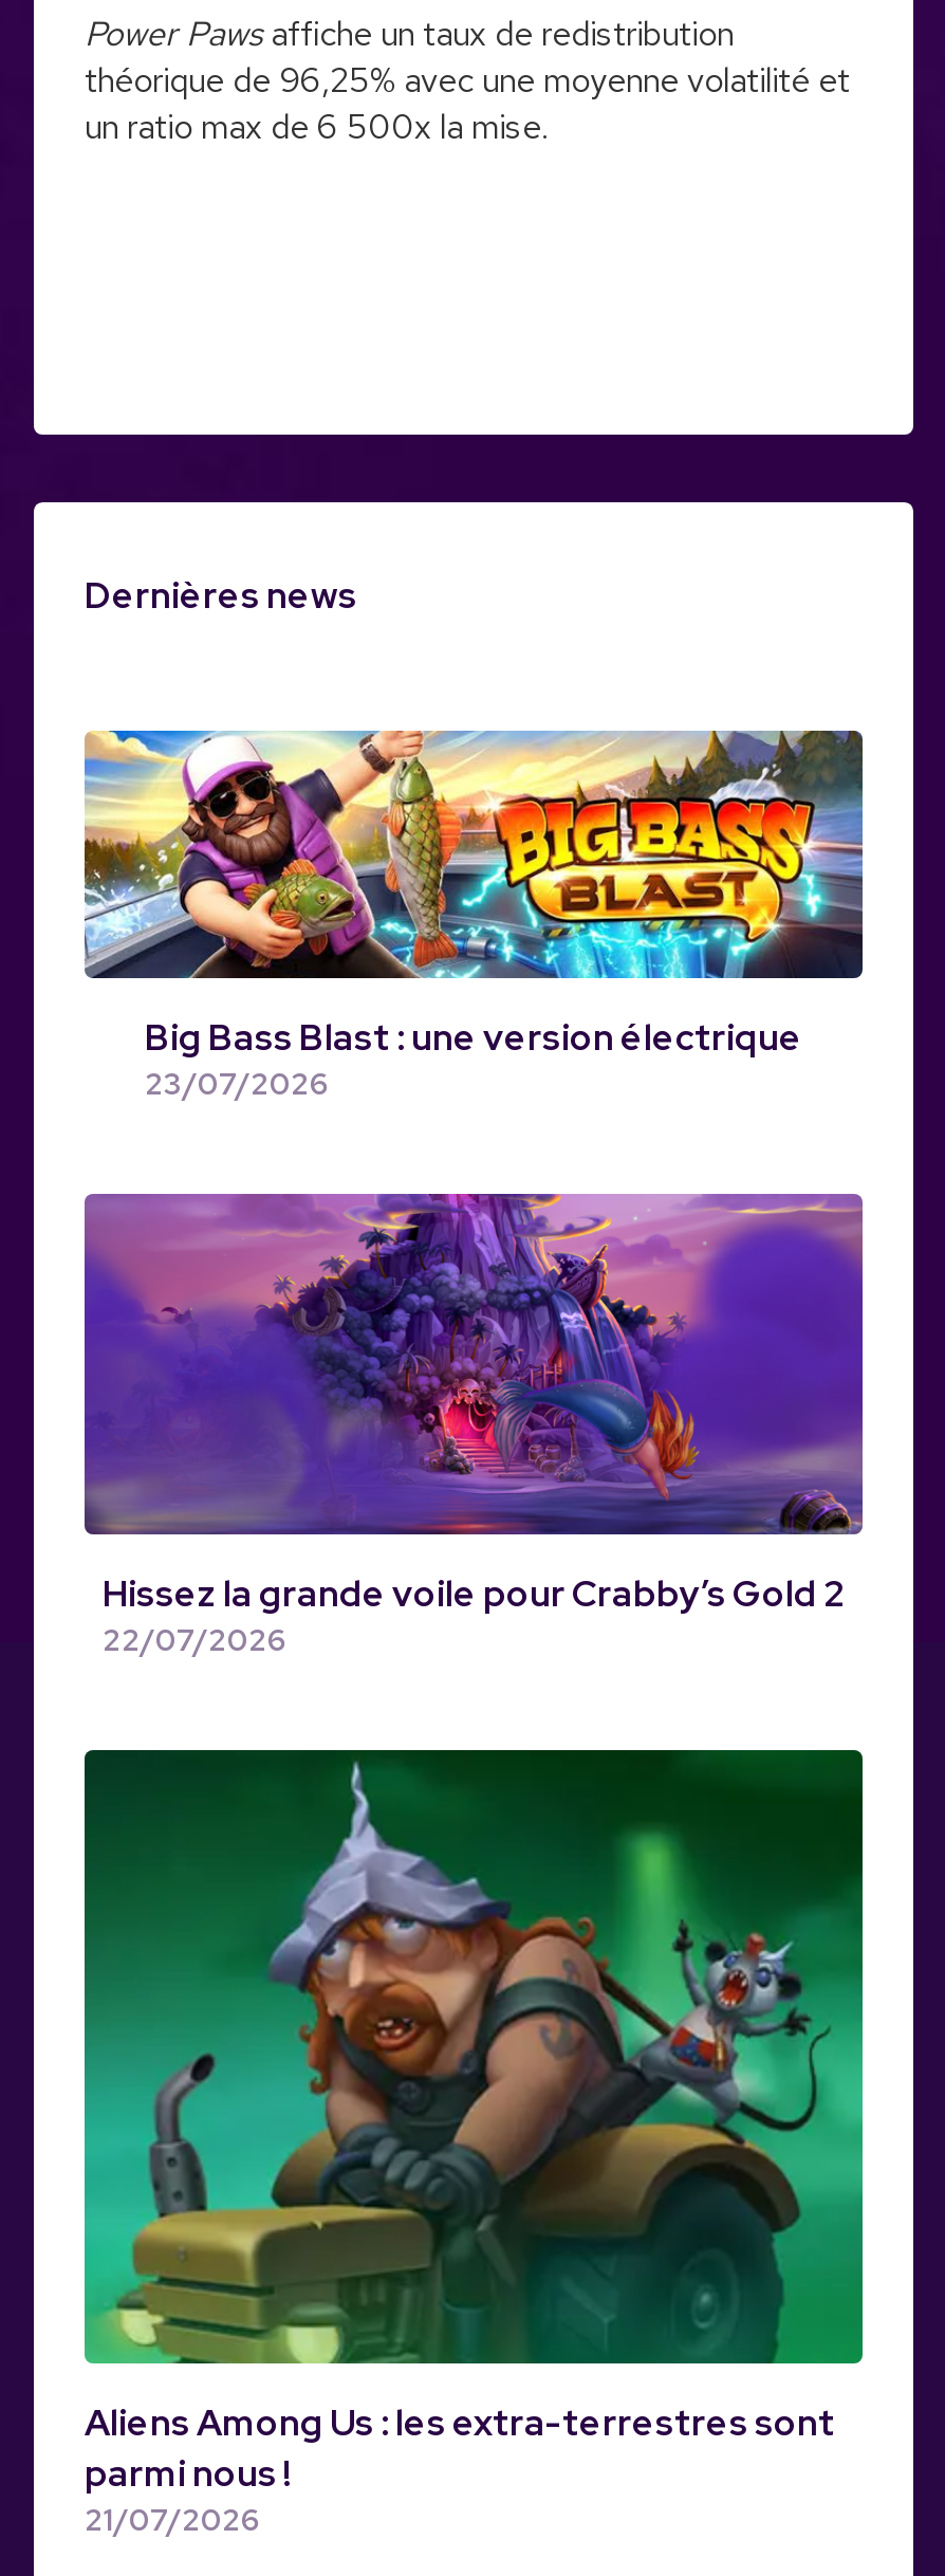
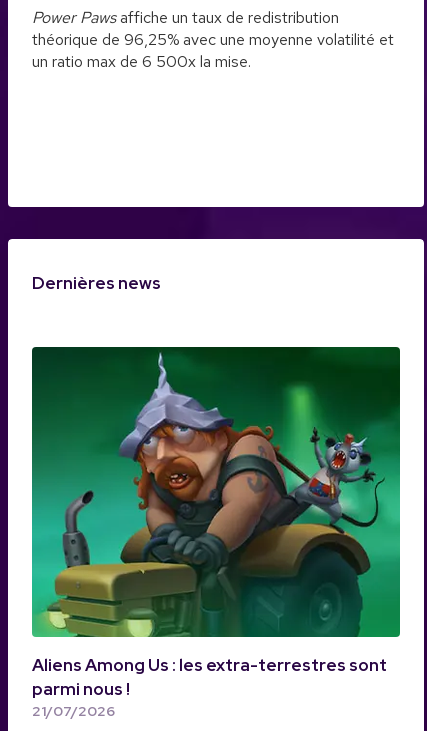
- [image]
- Big Bass Blast : une version électrique
- 23/07/2026

- [image]
- Hissez la grande voile pour Crabby’s Gold 2
- 22/07/2026
